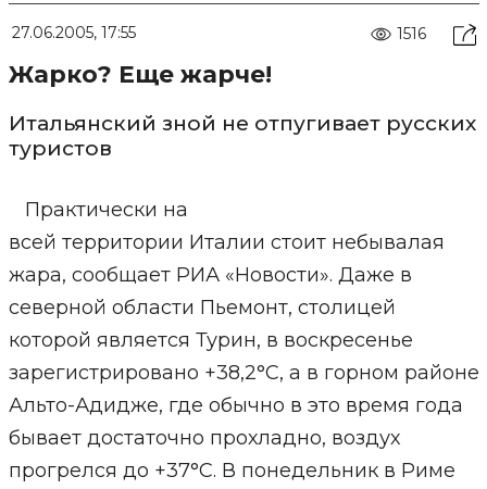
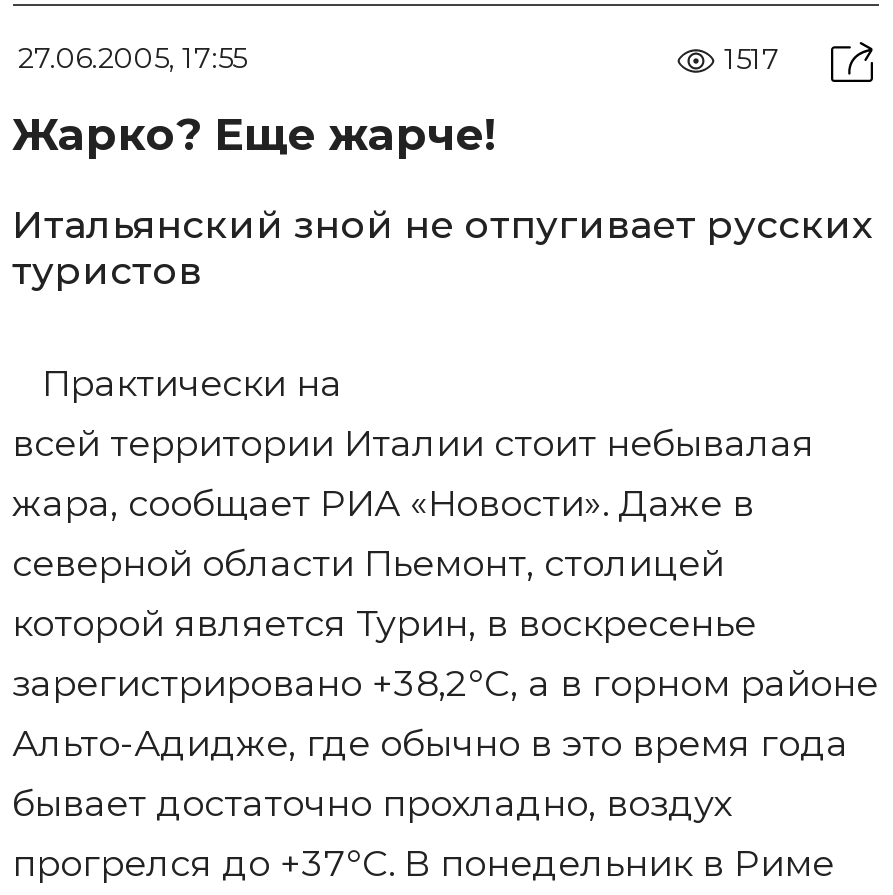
- 1516
+ 1517
